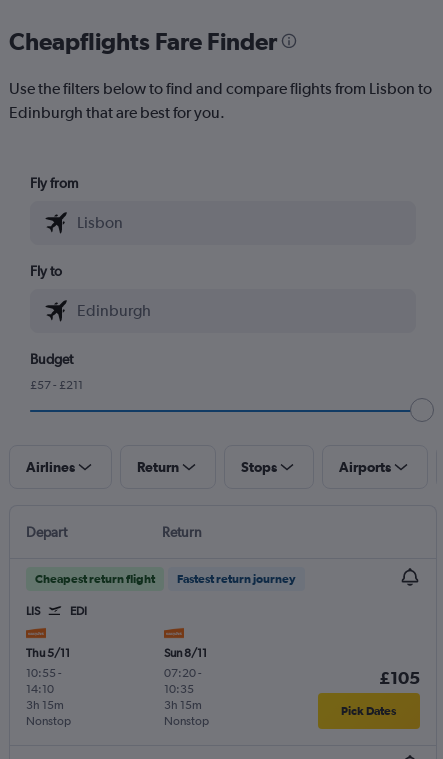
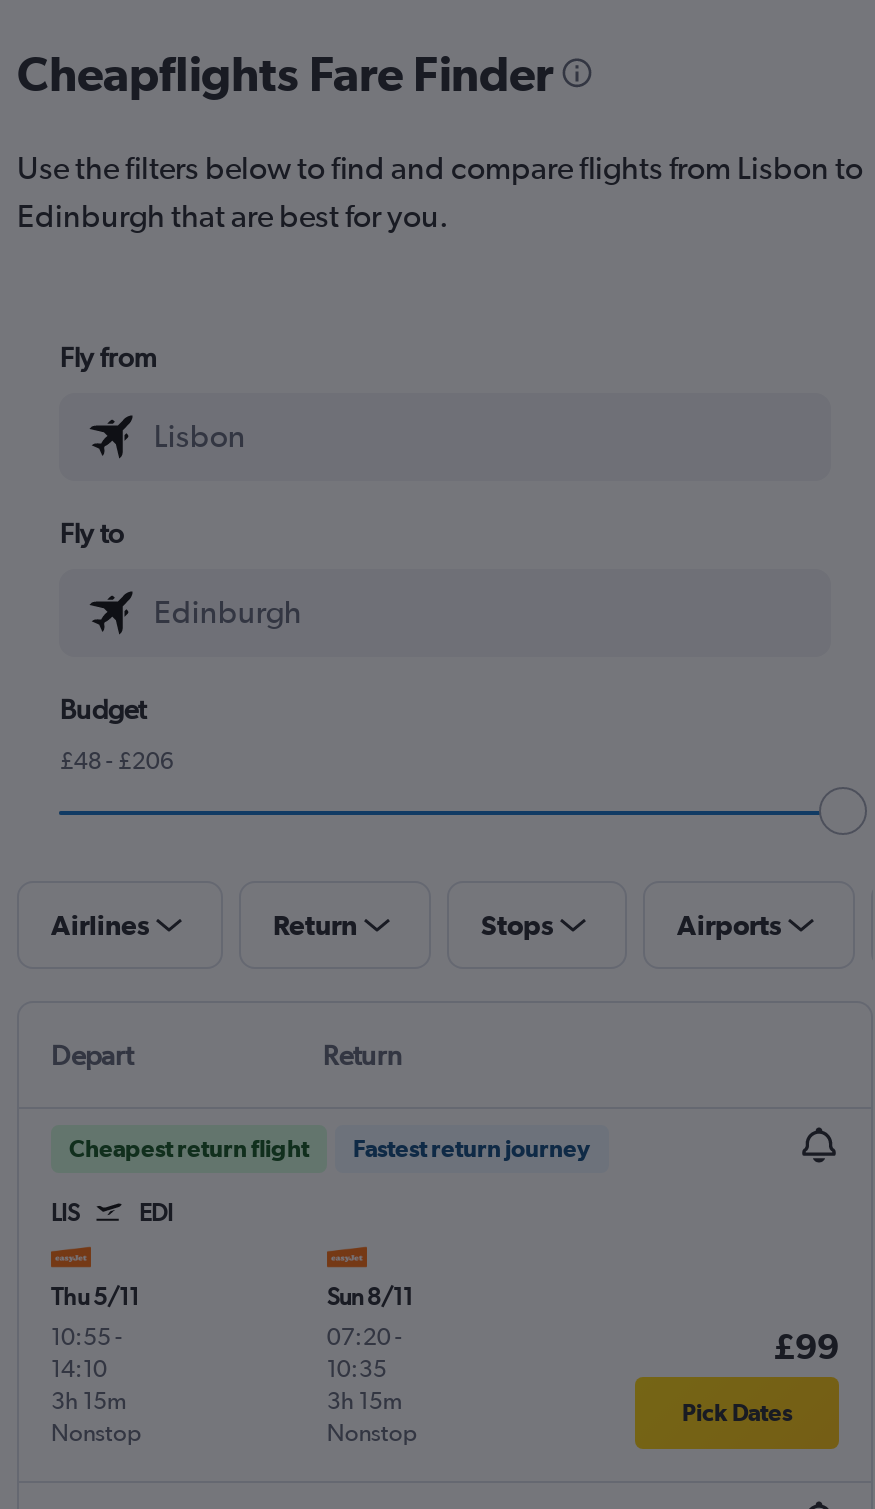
- £57 - £211
+ £48 - £206

- £105
+ £99
